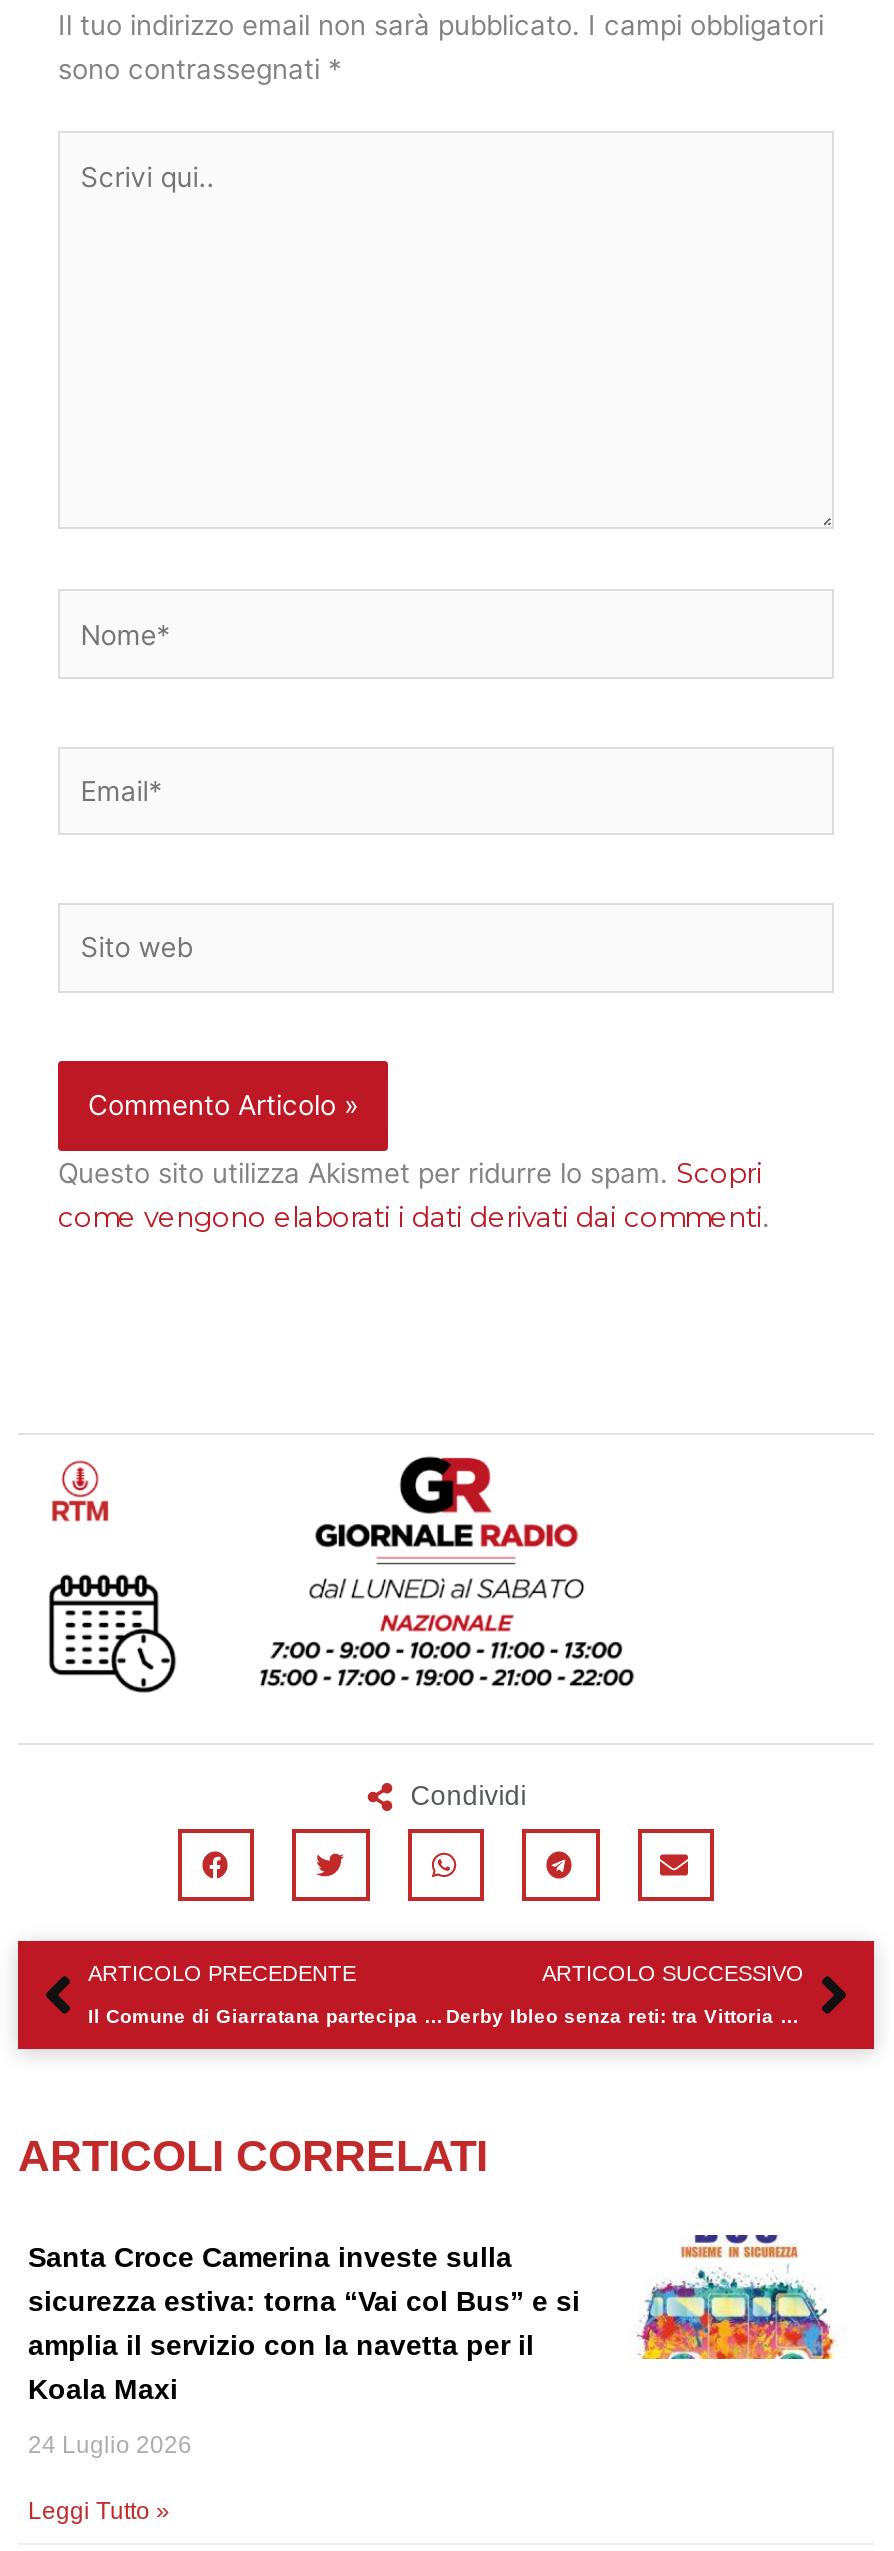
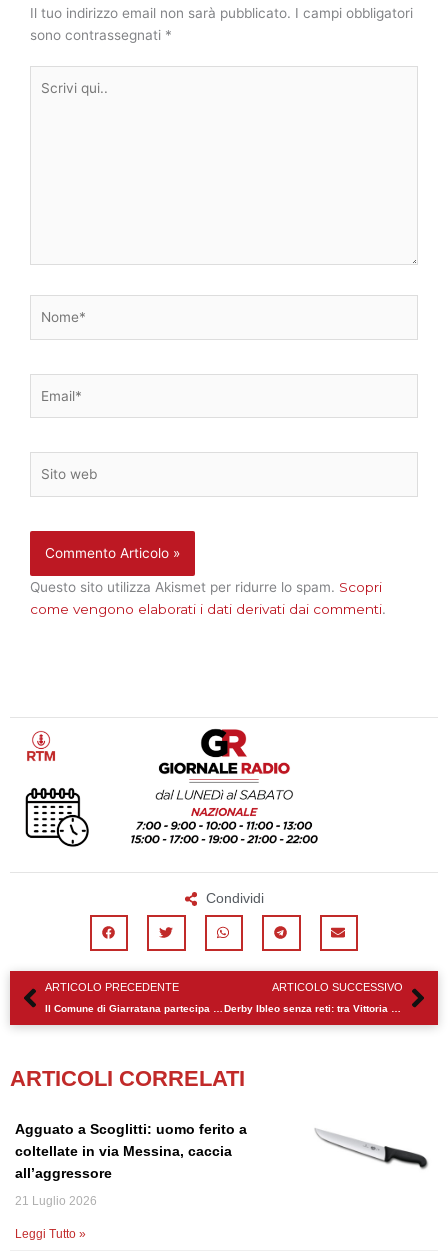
- Santa Croce Camerina investe sulla
- sicurezza estiva: torna “Vai col Bus” e si
- amplia il servizio con la navetta per il
- Koala Maxi
+ Agguato a Scoglitti: uomo ferito a
+ coltellate in via Messina, caccia
+ all’aggressore

- [image]
+ [image]

- 24 Luglio 2026
+ 21 Luglio 2026
